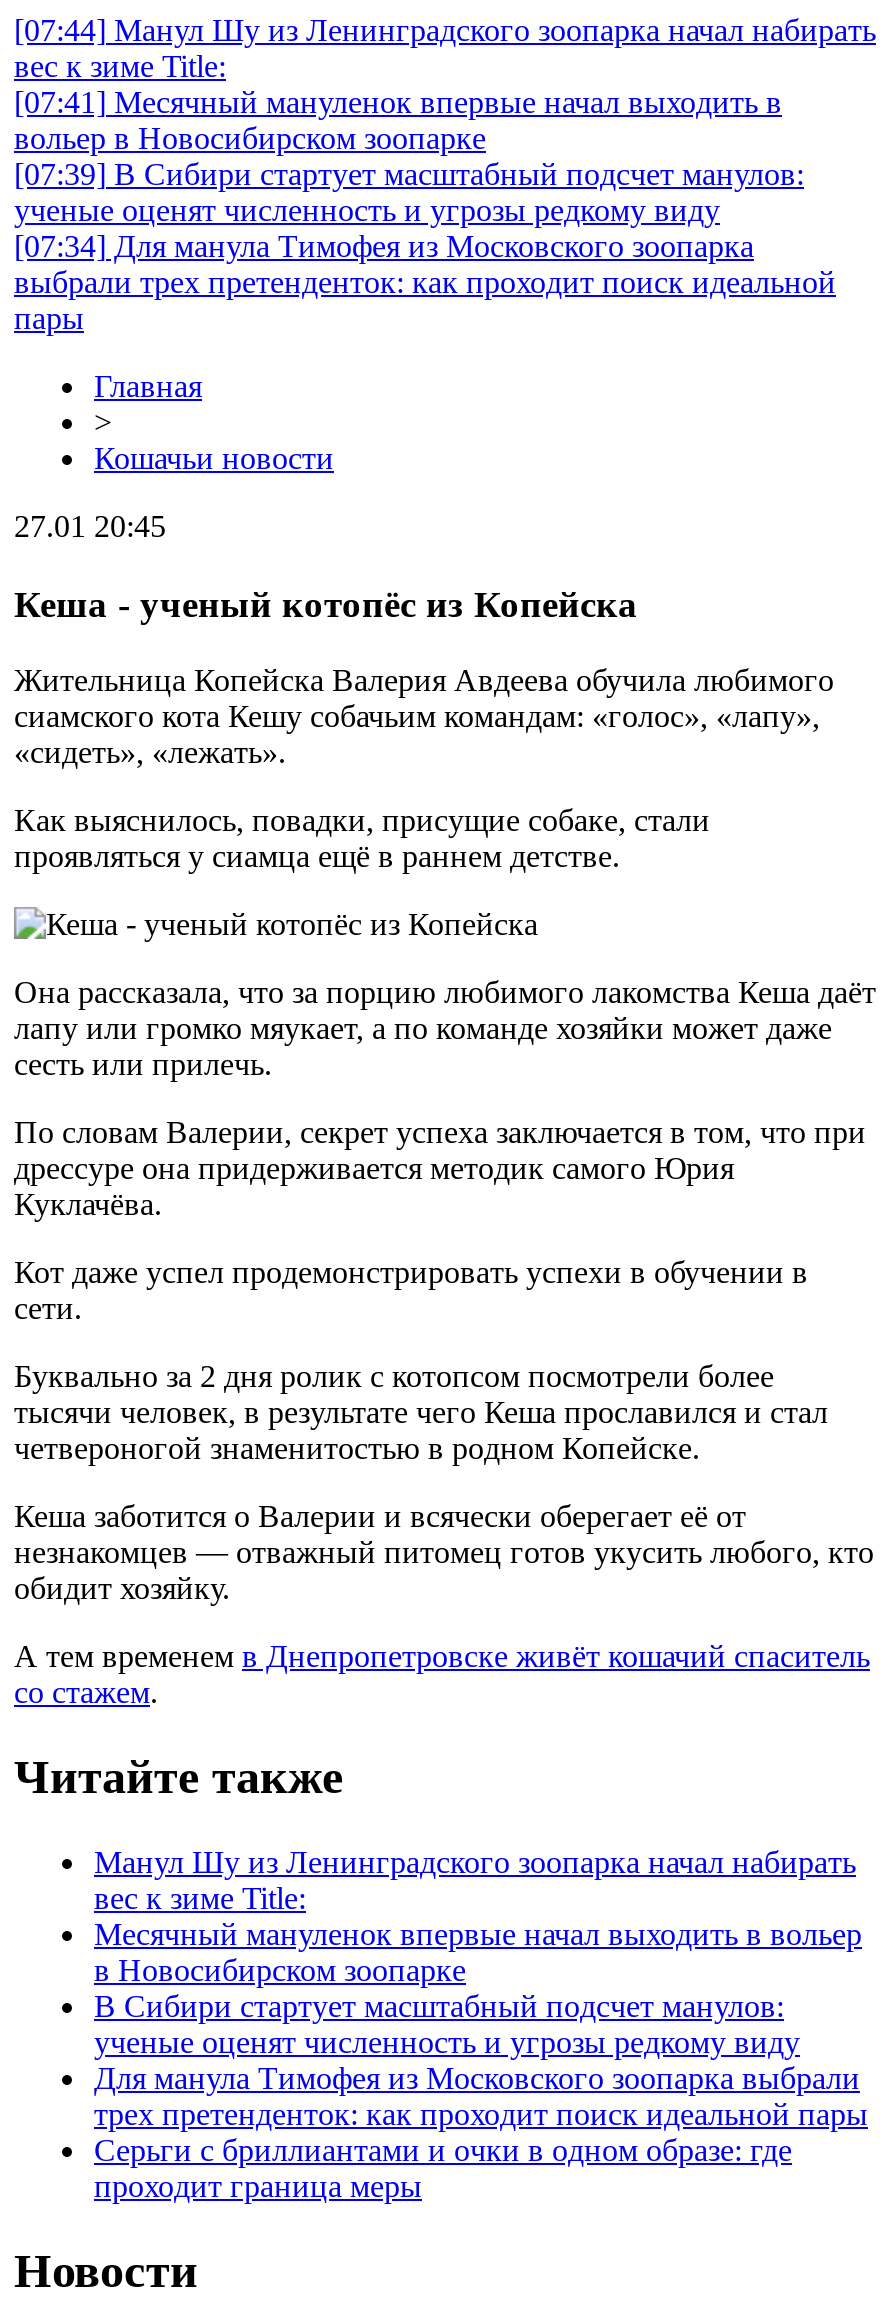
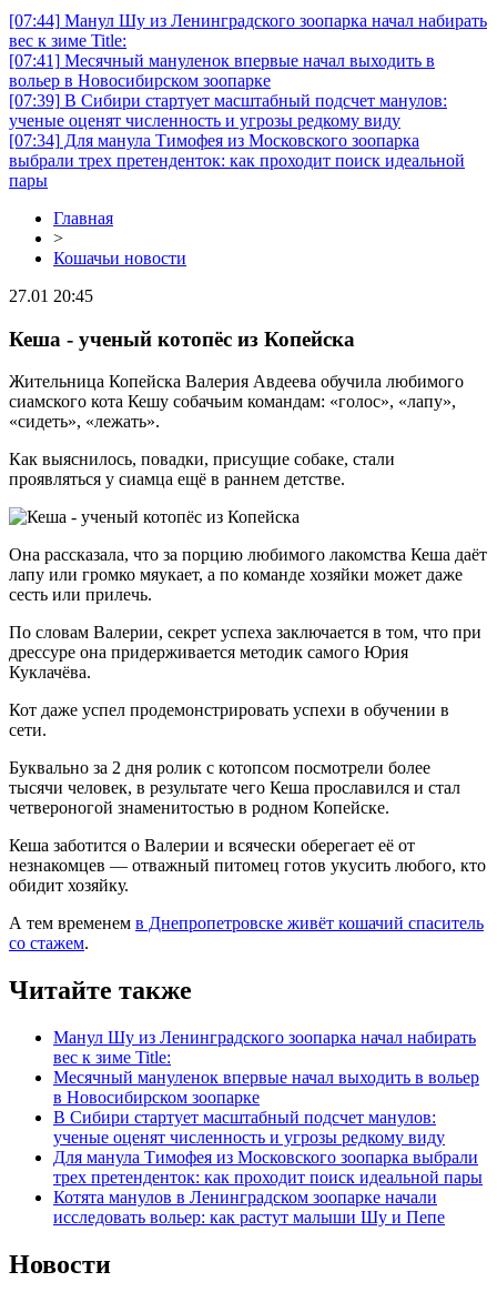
- Серьги с бриллиантами и очки в одном образе: где
- проходит граница меры
+ Котята манулов в Ленинградском зоопарке начали
+ исследовать вольер: как растут малыши Шу и Пепе
